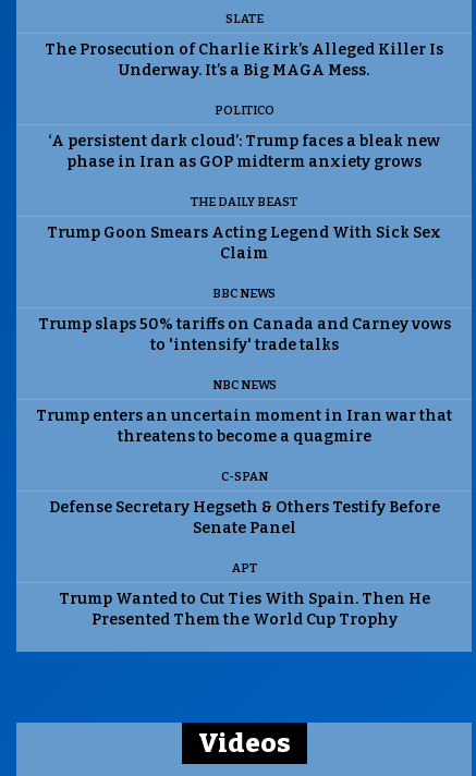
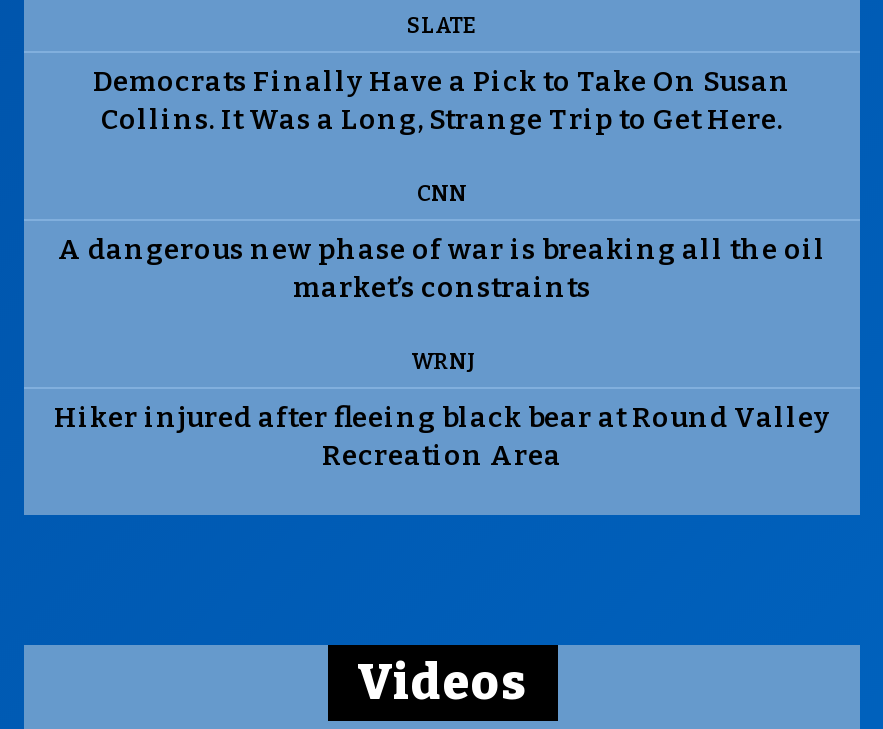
- The Prosecution of Charlie Kirk’s Alleged Killer Is
- Underway. It’s a Big MAGA Mess.
- POLITICO
- ‘A persistent dark cloud’: Trump faces a bleak new
- phase in Iran as GOP midterm anxiety grows
- THE DAILY BEAST
- Trump Goon Smears Acting Legend With Sick Sex
- Claim
- BBC NEWS
- Trump slaps 50% tariffs on Canada and Carney vows
- to 'intensify' trade talks
- NBC NEWS
- Trump enters an uncertain moment in Iran war that
- threatens to become a quagmire
- C-SPAN
- Defense Secretary Hegseth & Others Testify Before
- Senate Panel
- APT
- Trump Wanted to Cut Ties With Spain. Then He
- Presented Them the World Cup Trophy
+ Democrats Finally Have a Pick to Take On Susan
+ Collins. It Was a Long, Strange Trip to Get Here.
+ CNN
+ A dangerous new phase of war is breaking all the oil
+ market’s constraints
+ WRNJ
+ Hiker injured after fleeing black bear at Round Valley
+ Recreation Area
